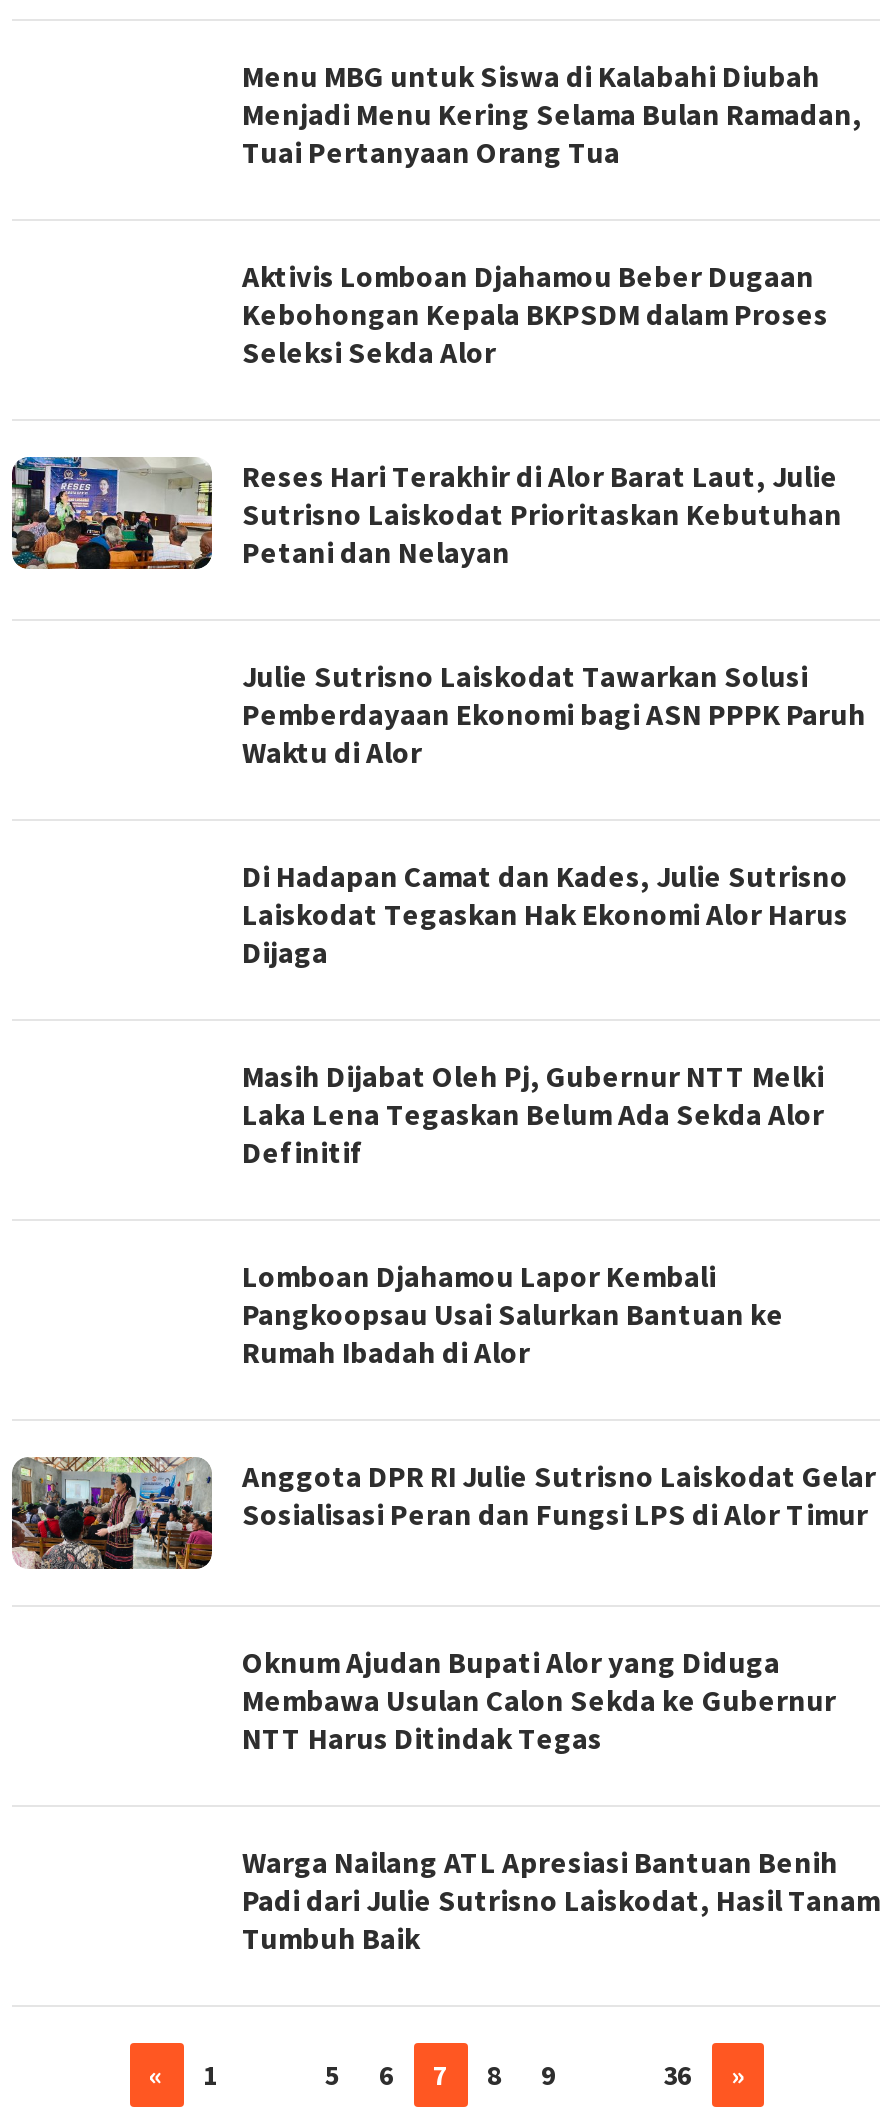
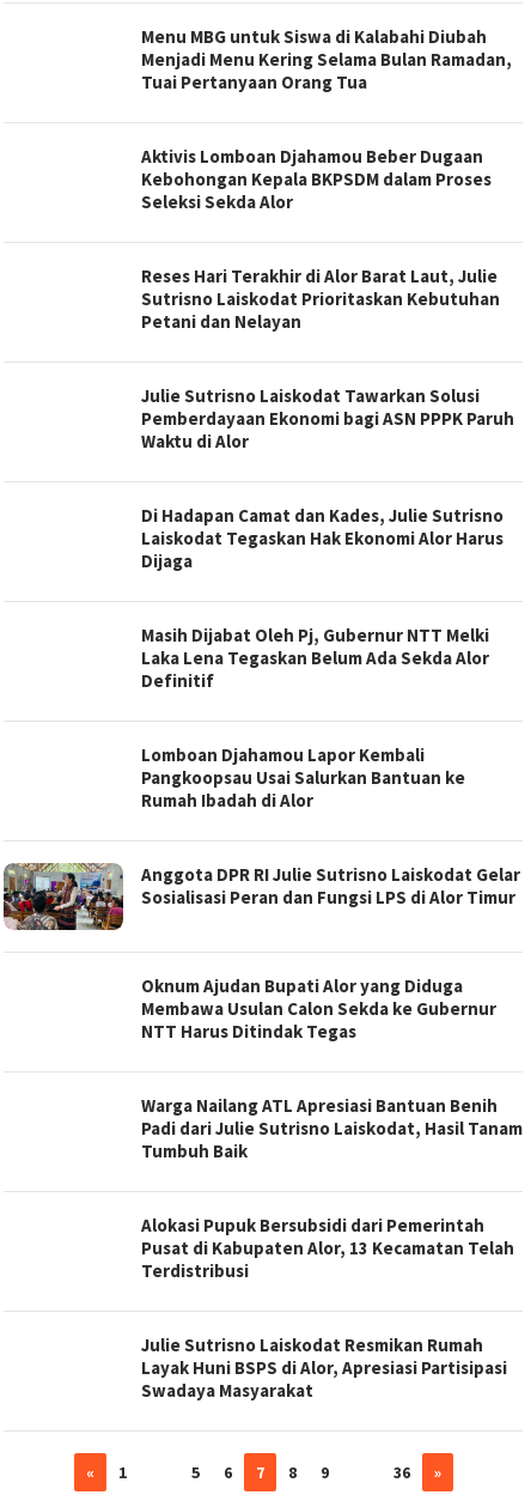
- [image]

+ Alokasi Pupuk Bersubsidi dari Pemerintah
+ Pusat di Kabupaten Alor, 13 Kecamatan Telah
+ Terdistribusi
+ Julie Sutrisno Laiskodat Resmikan Rumah
+ Layak Huni BSPS di Alor, Apresiasi Partisipasi
+ Swadaya Masyarakat
